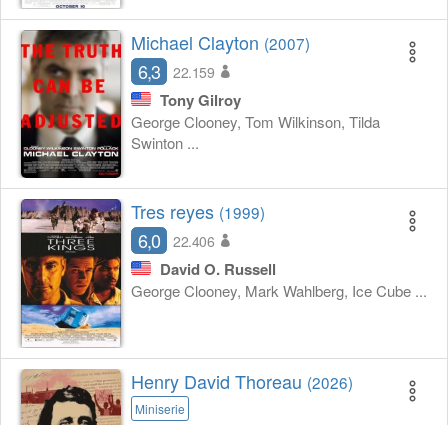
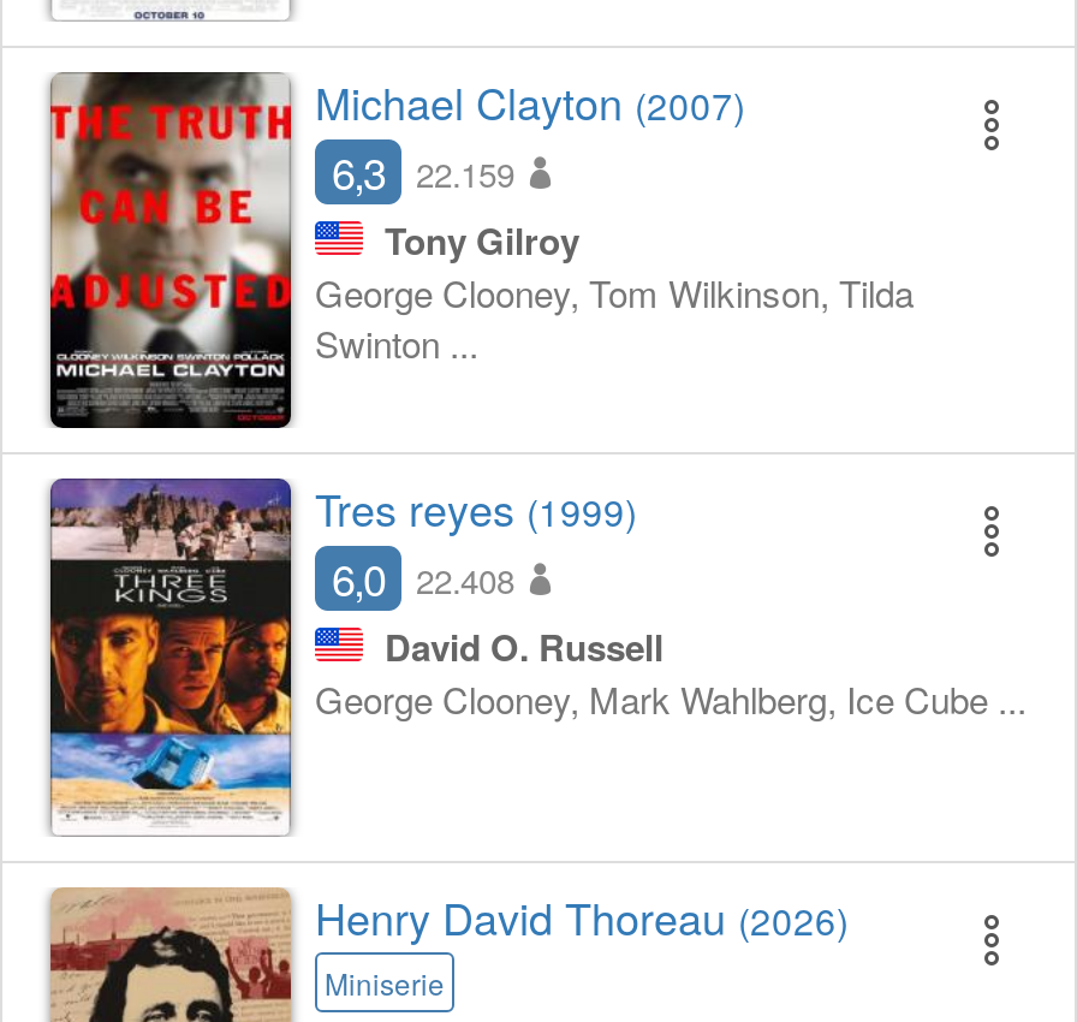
- 6,0 22.406
+ 6,0 22.408
